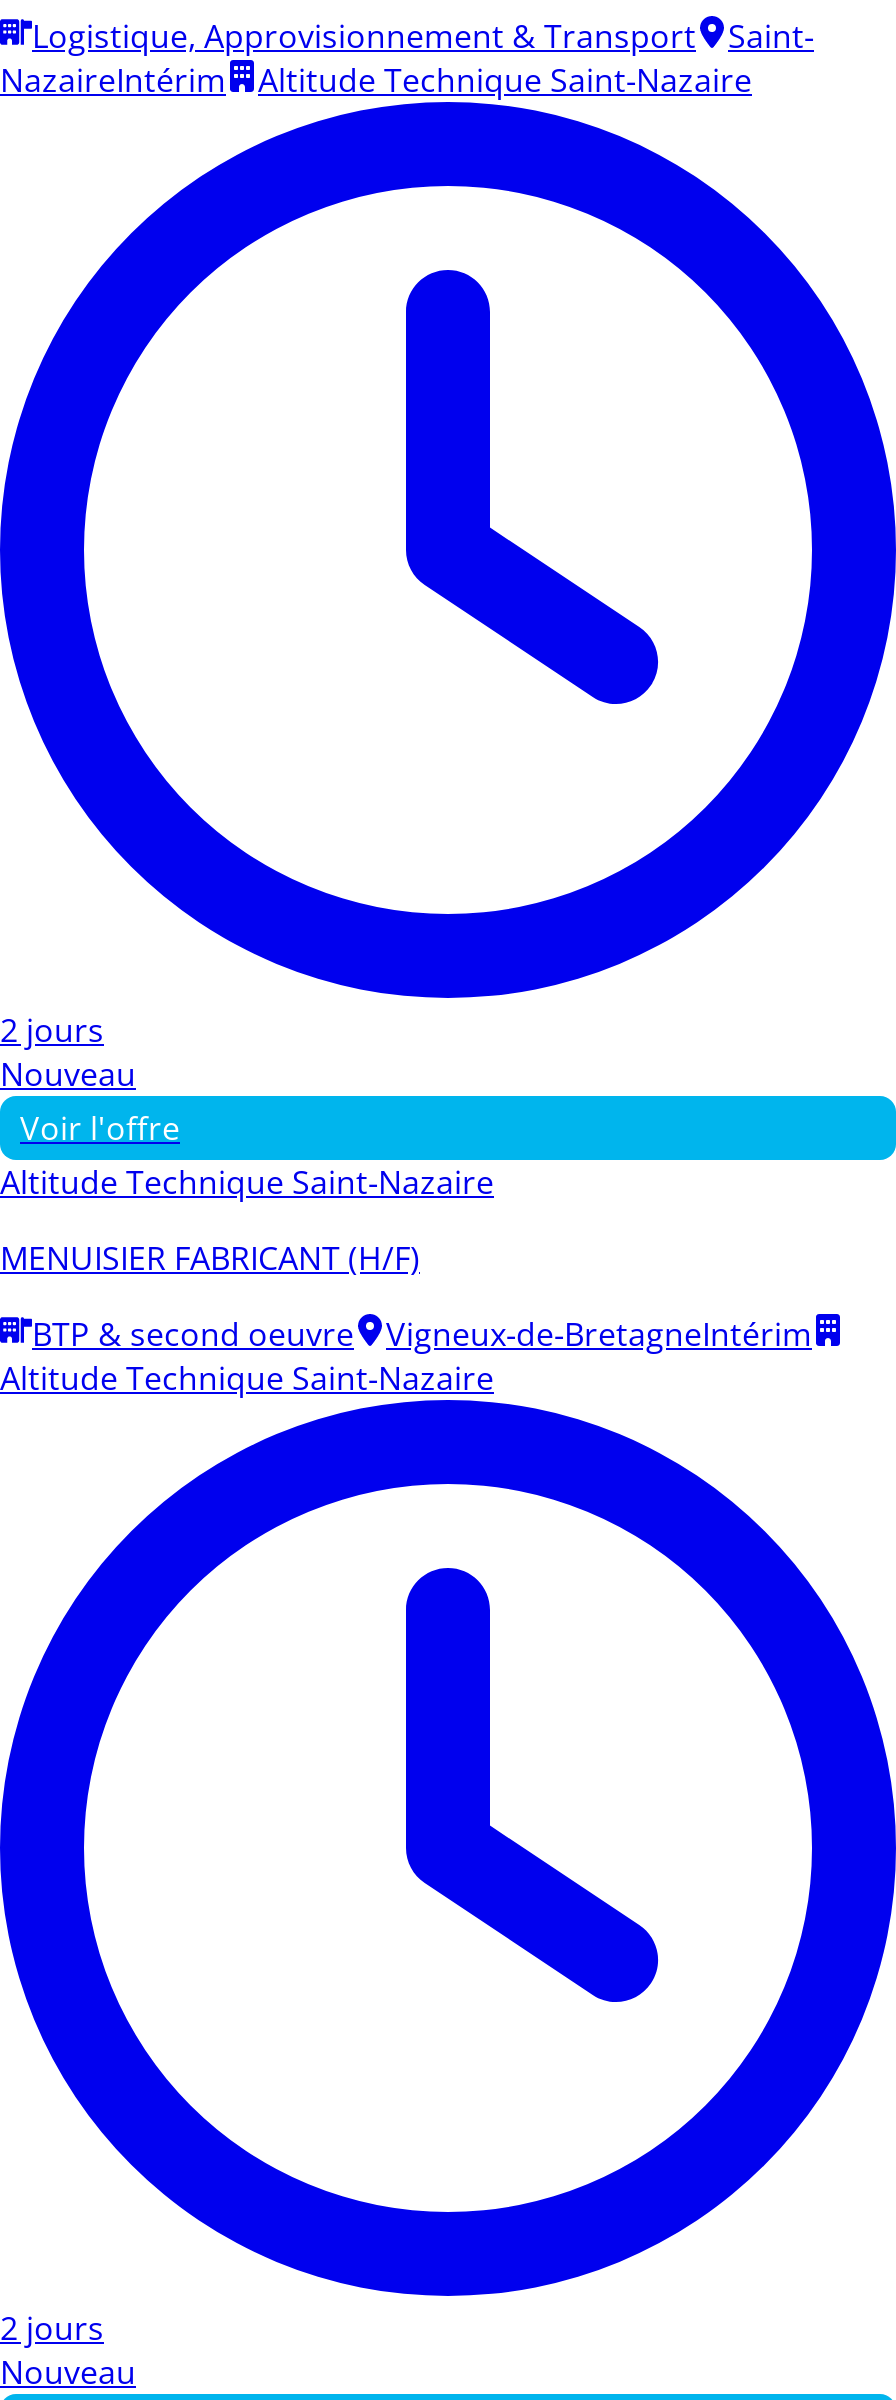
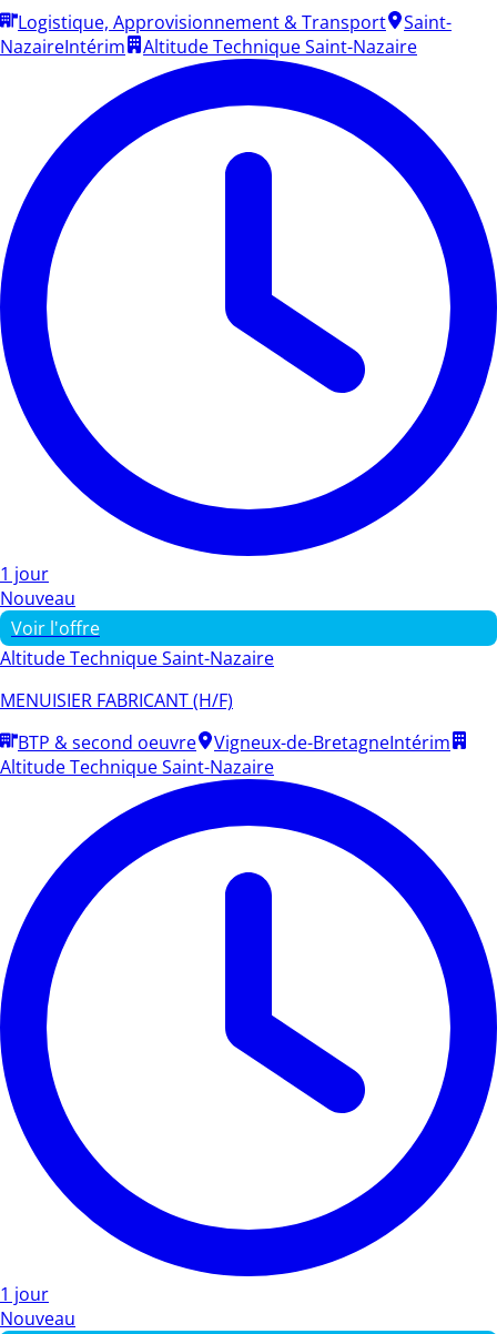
- 2 jours
+ 1 jour

- 2 jours
+ 1 jour
